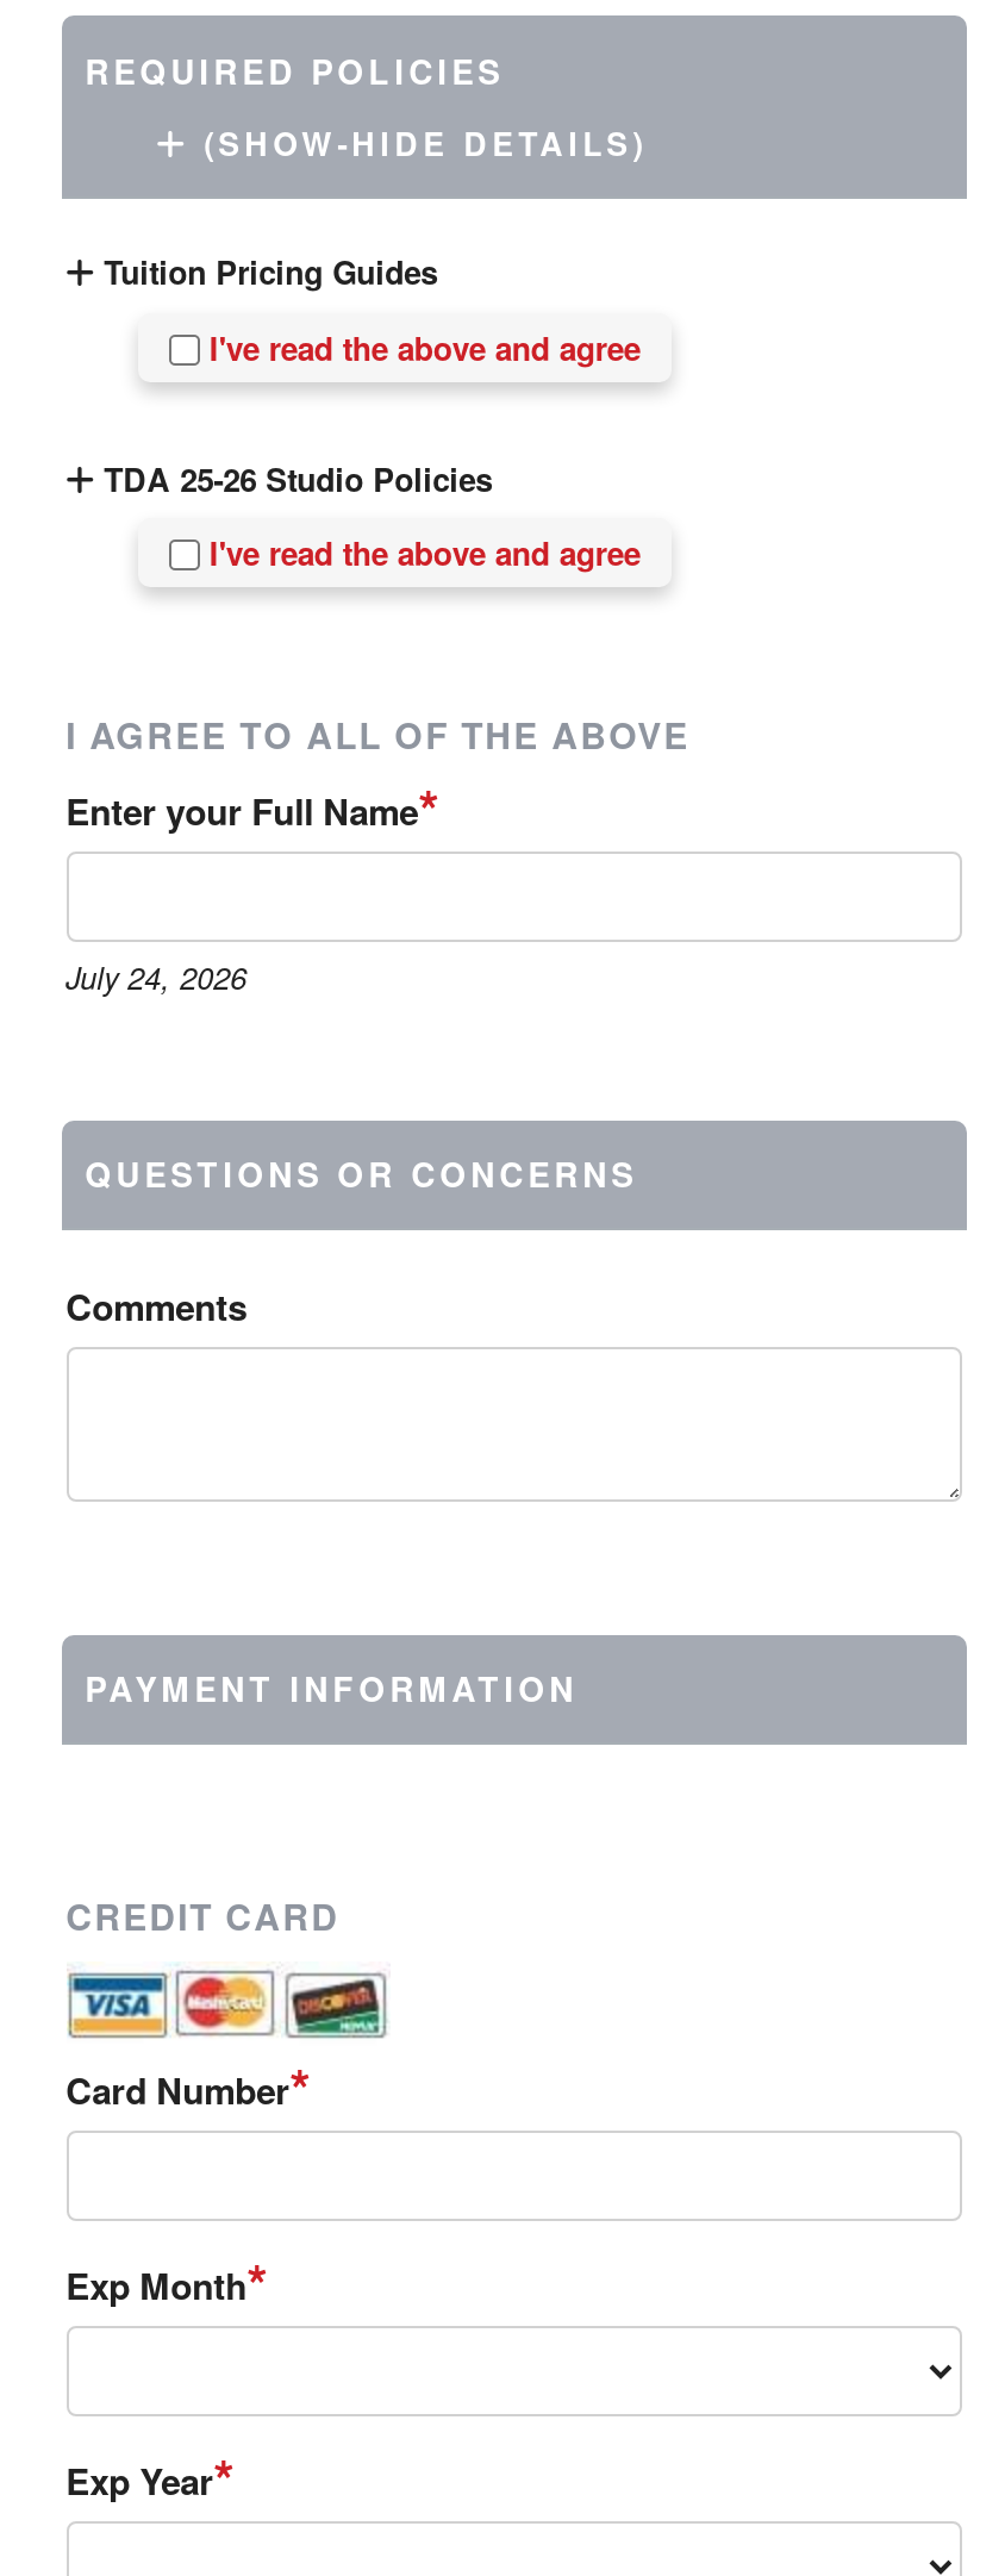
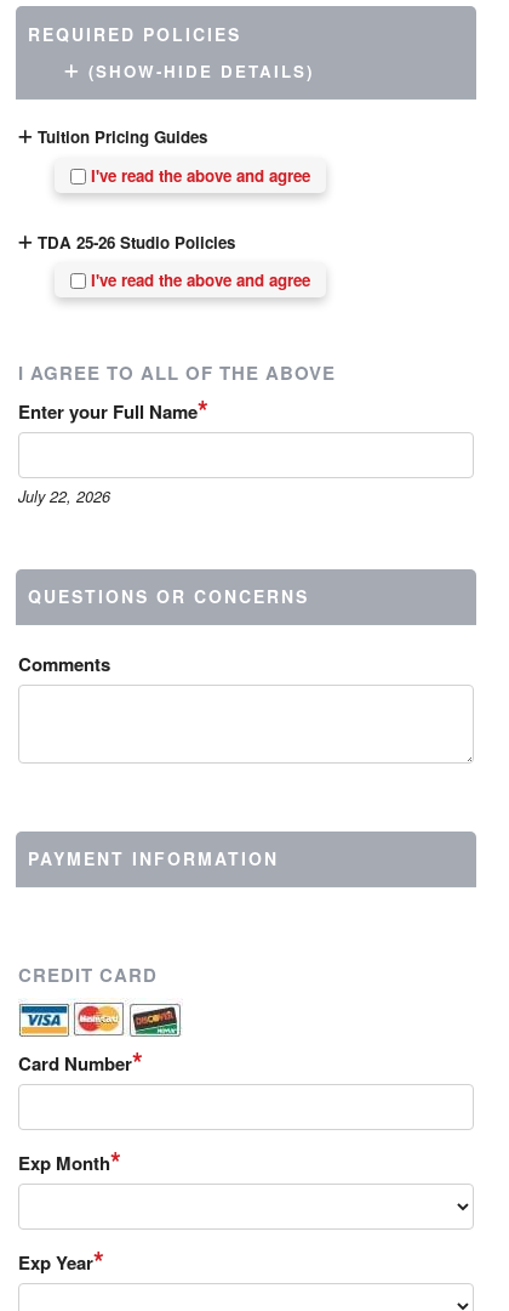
- July 24, 2026
+ July 22, 2026
